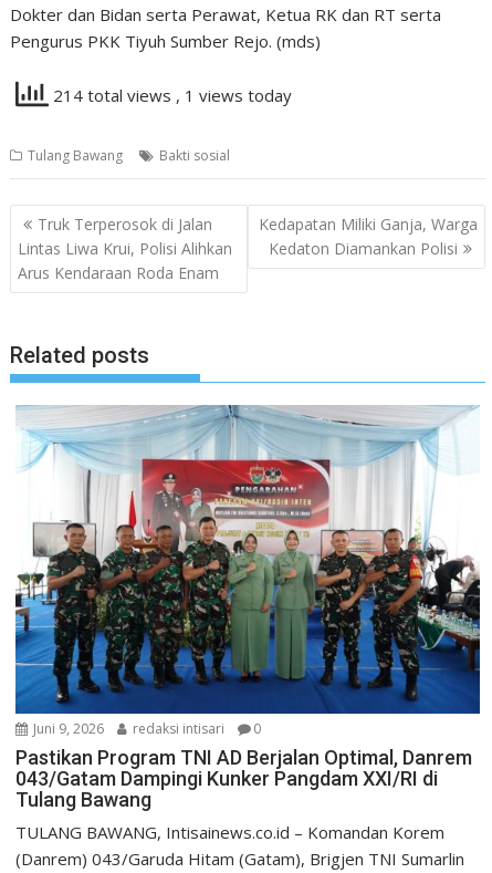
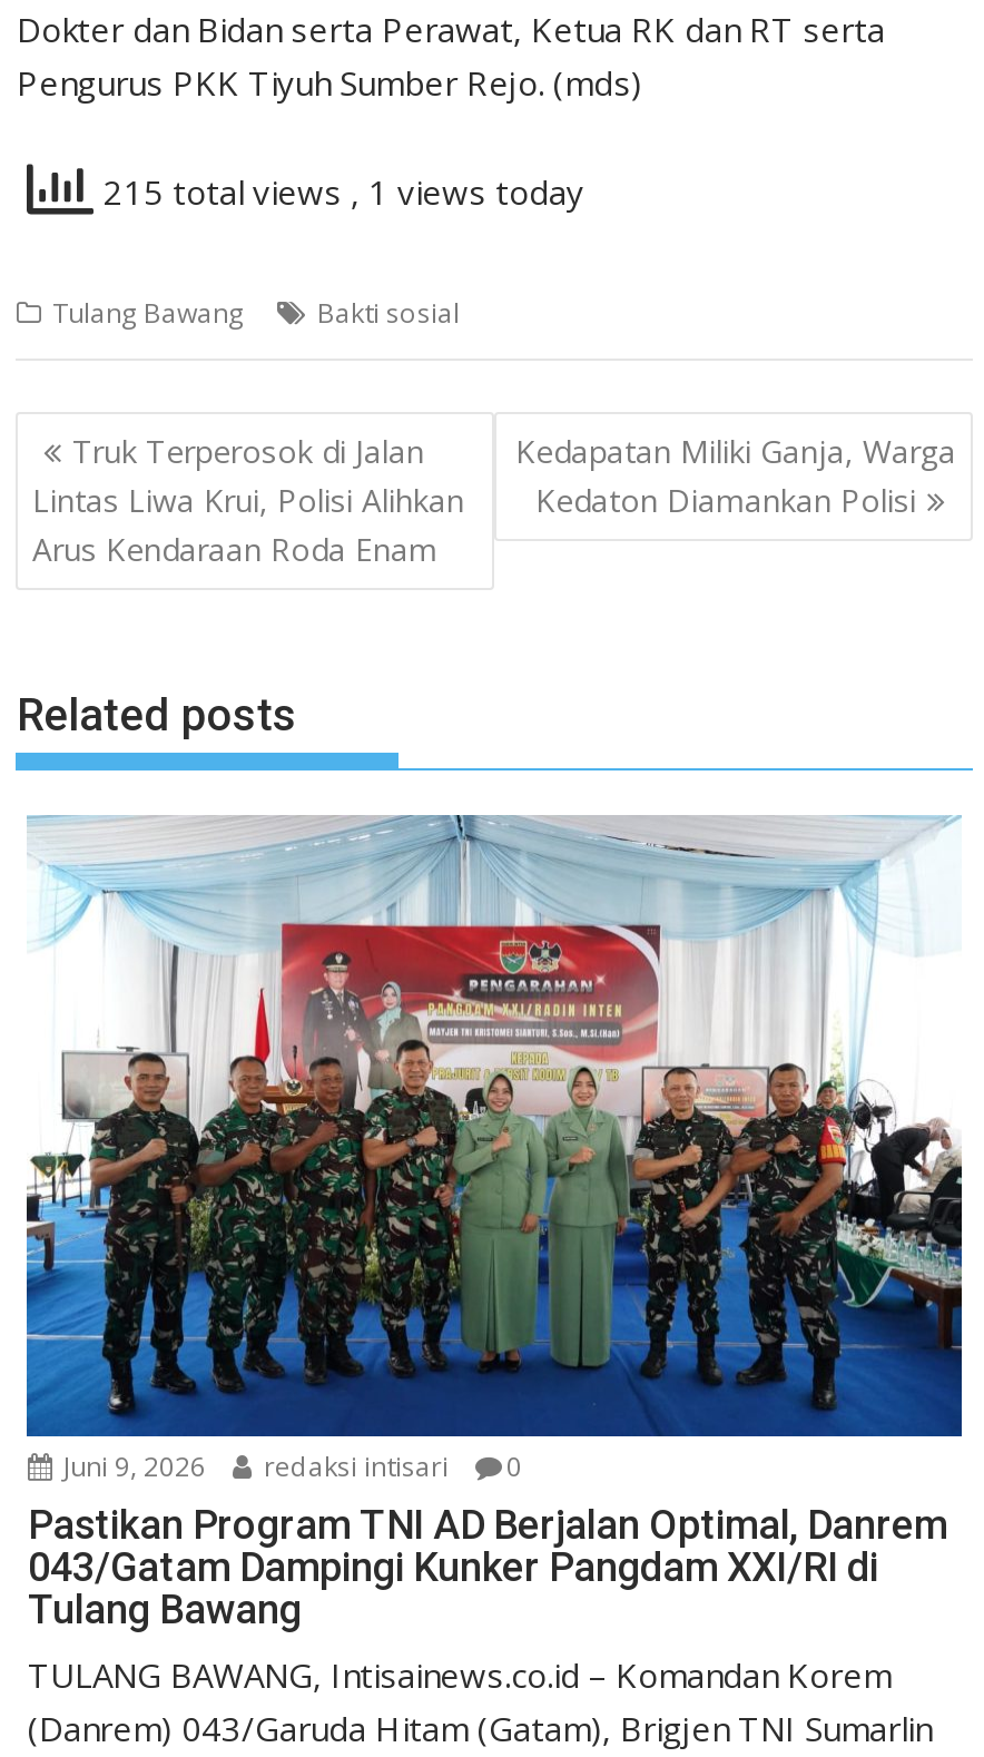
- 214 total views, 1 views today
+ 215 total views, 1 views today
